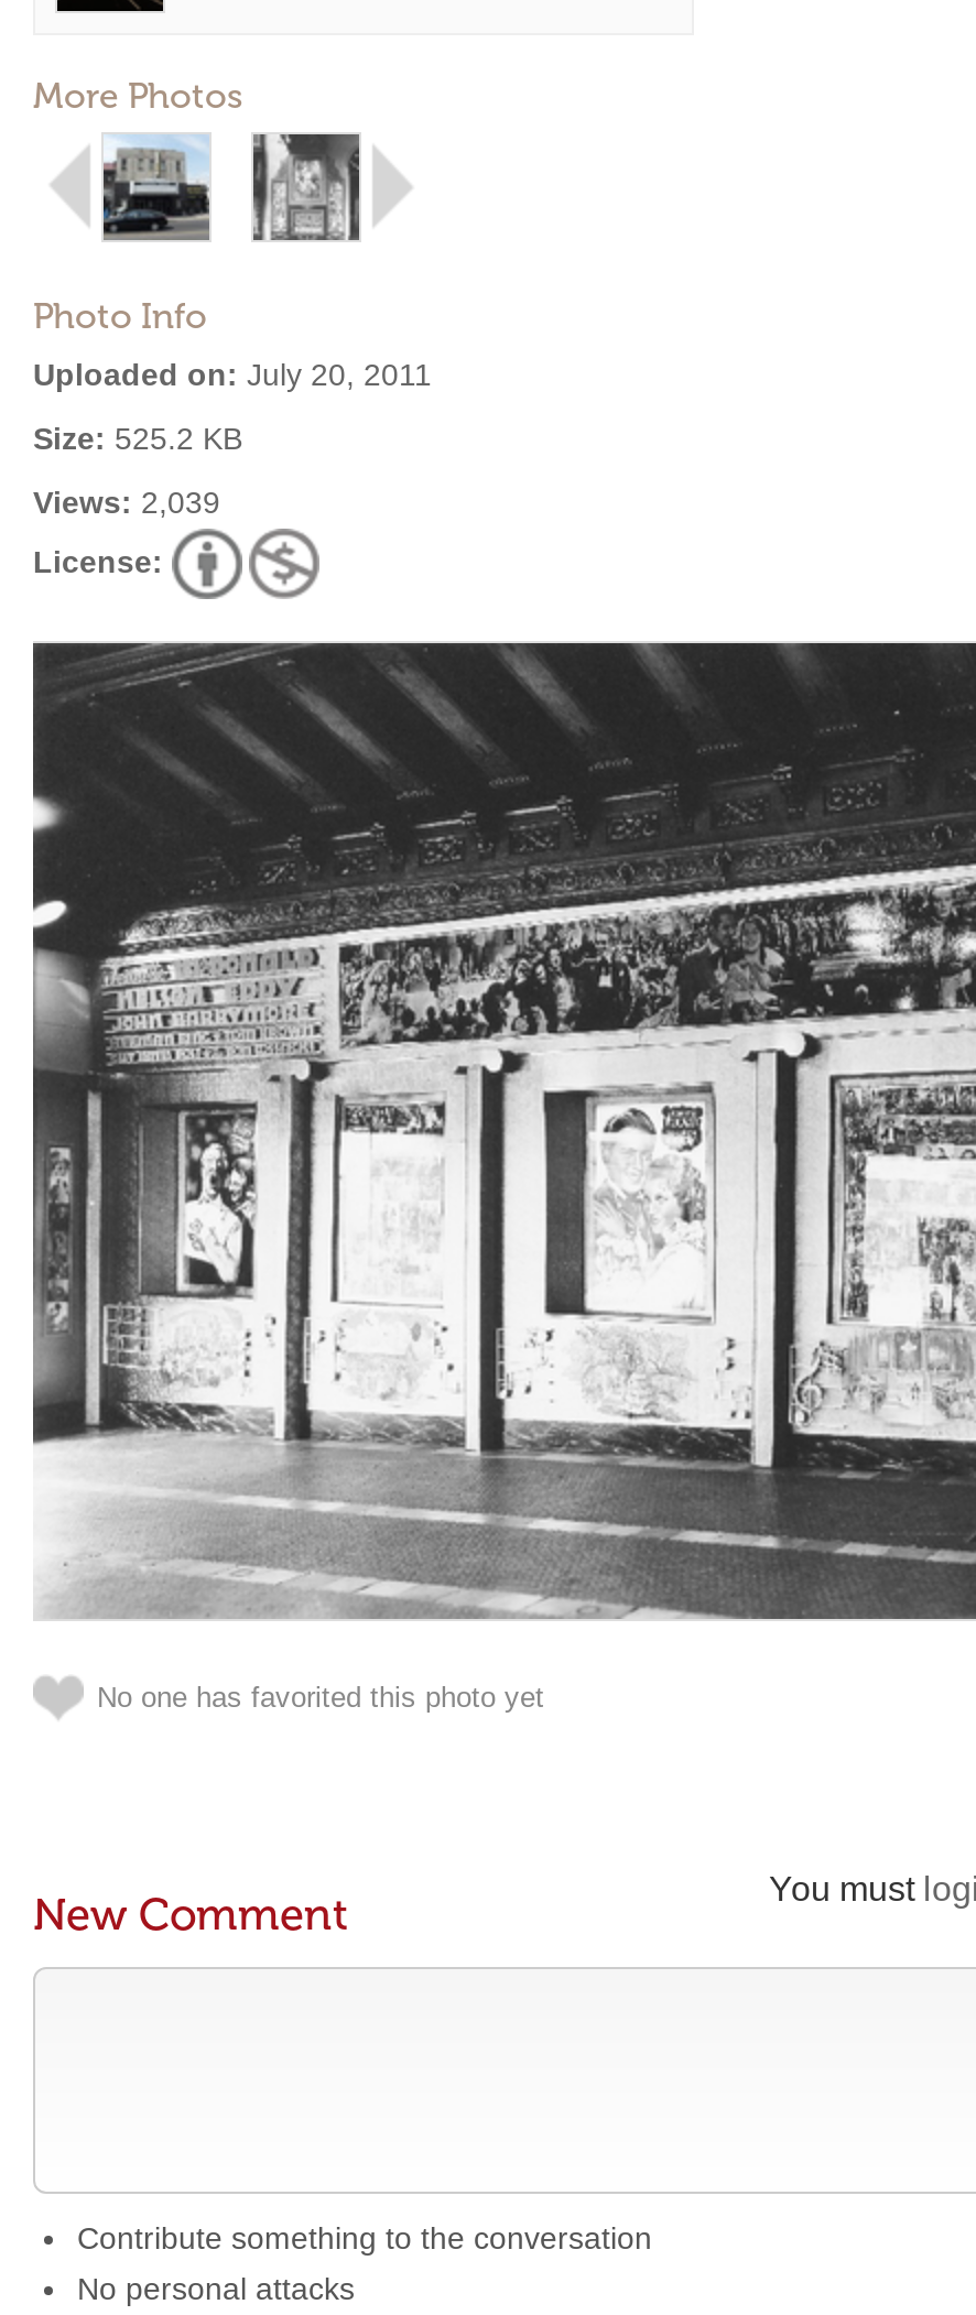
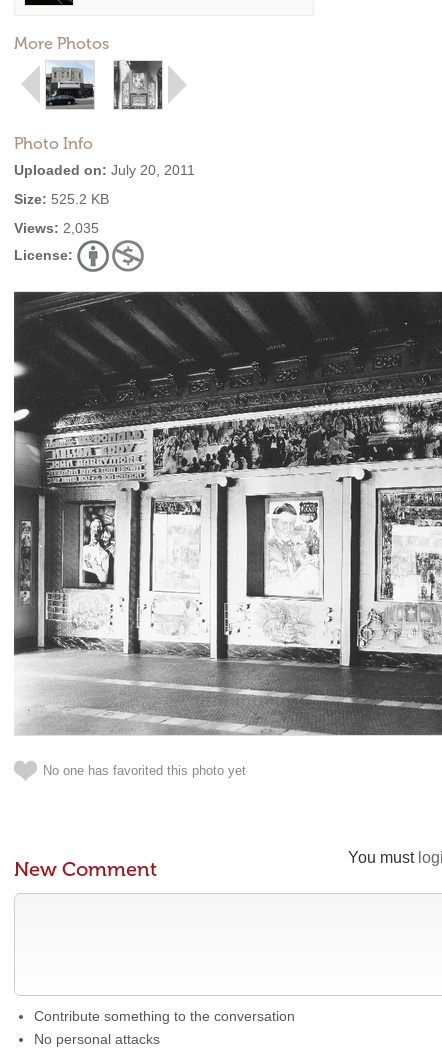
- Views: 2,039
+ Views: 2,035
